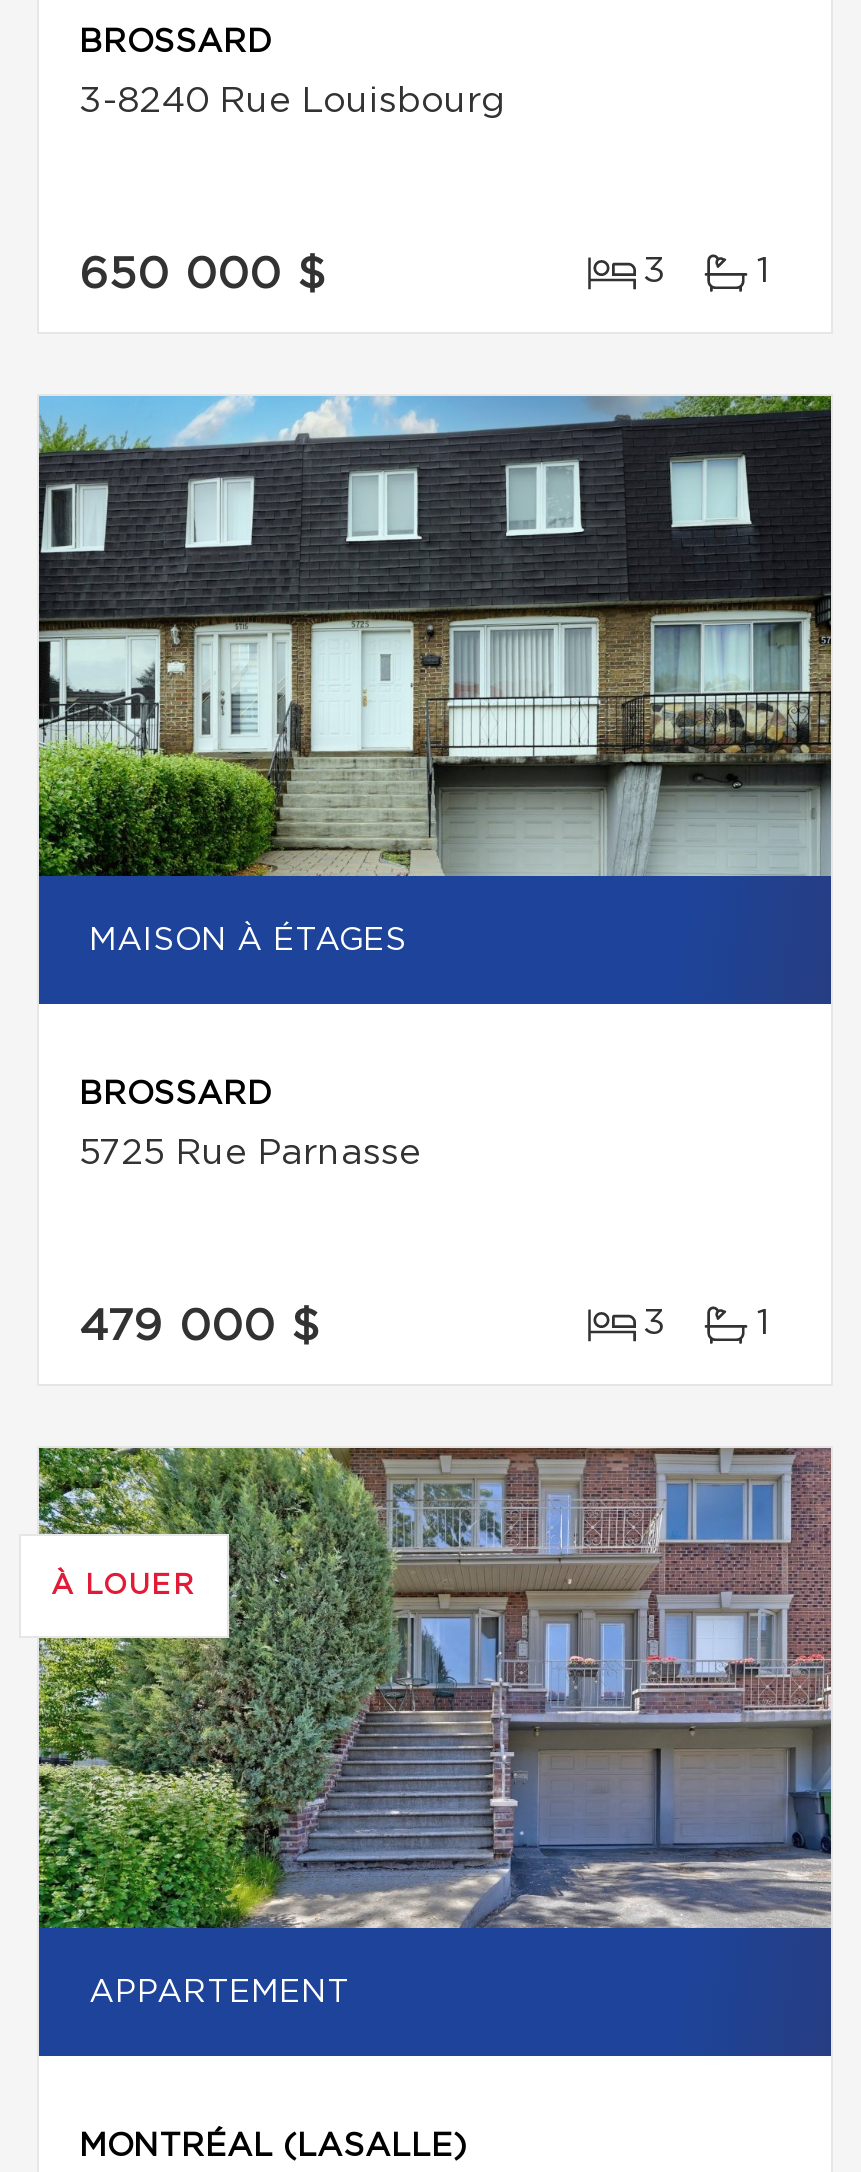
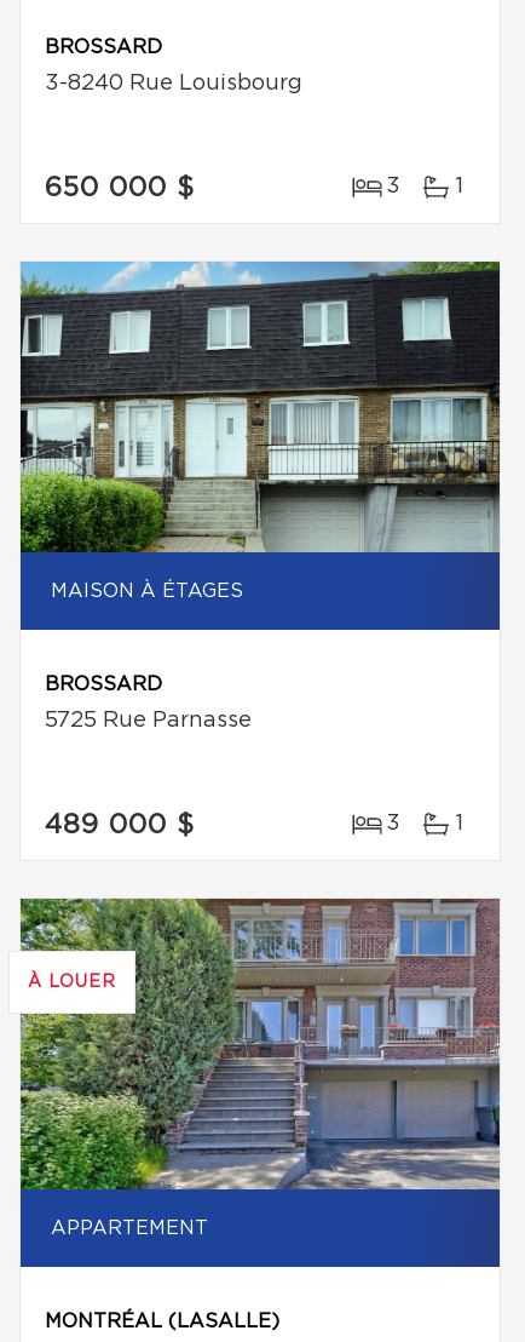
- 479 000 $
+ 489 000 $
